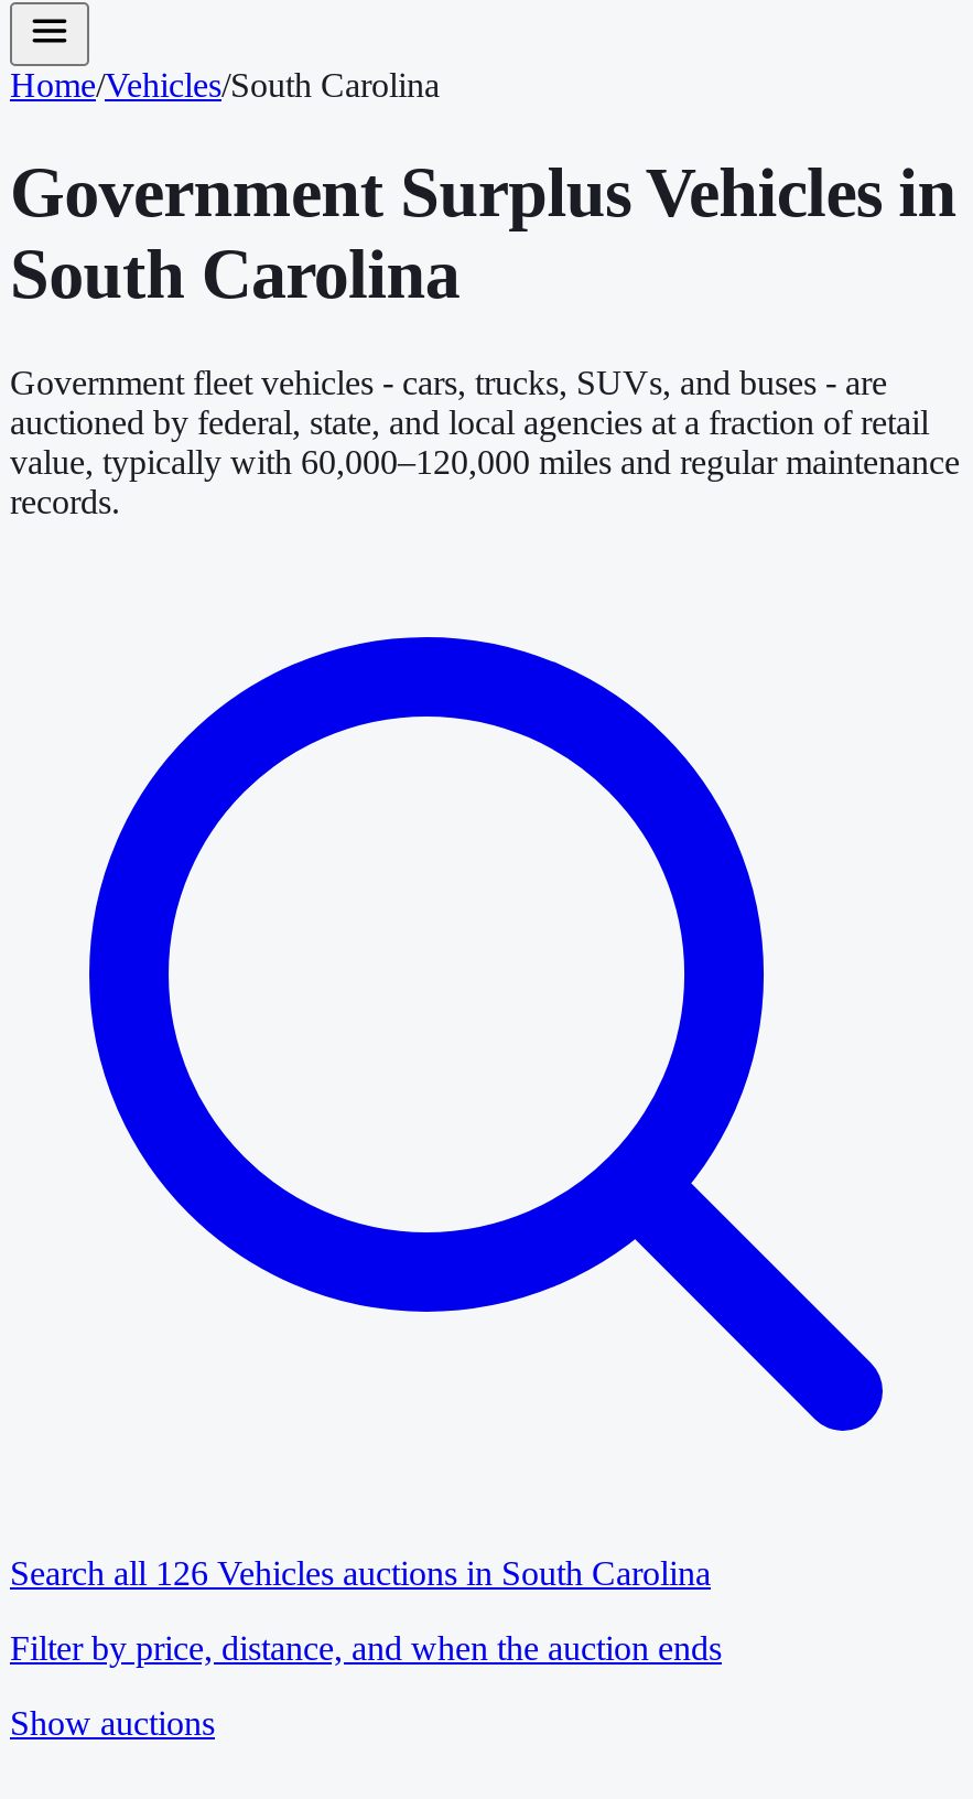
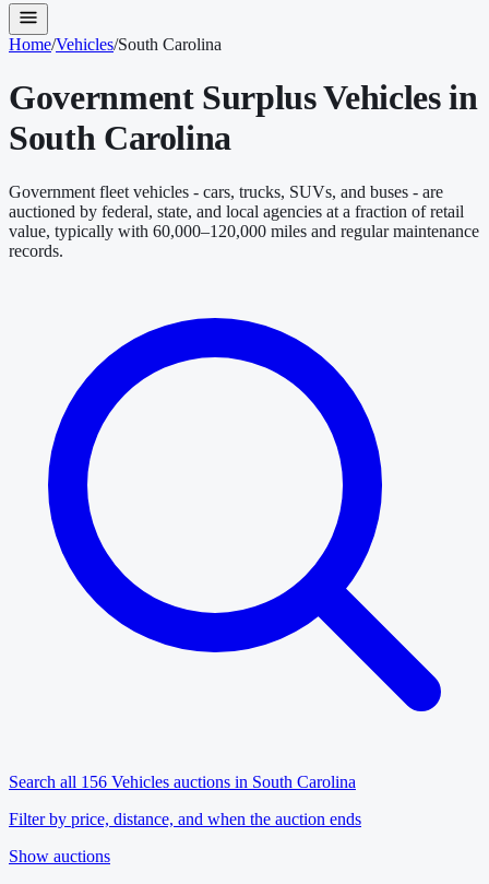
- Search all 126 Vehicles auctions in South Carolina
+ Search all 156 Vehicles auctions in South Carolina
